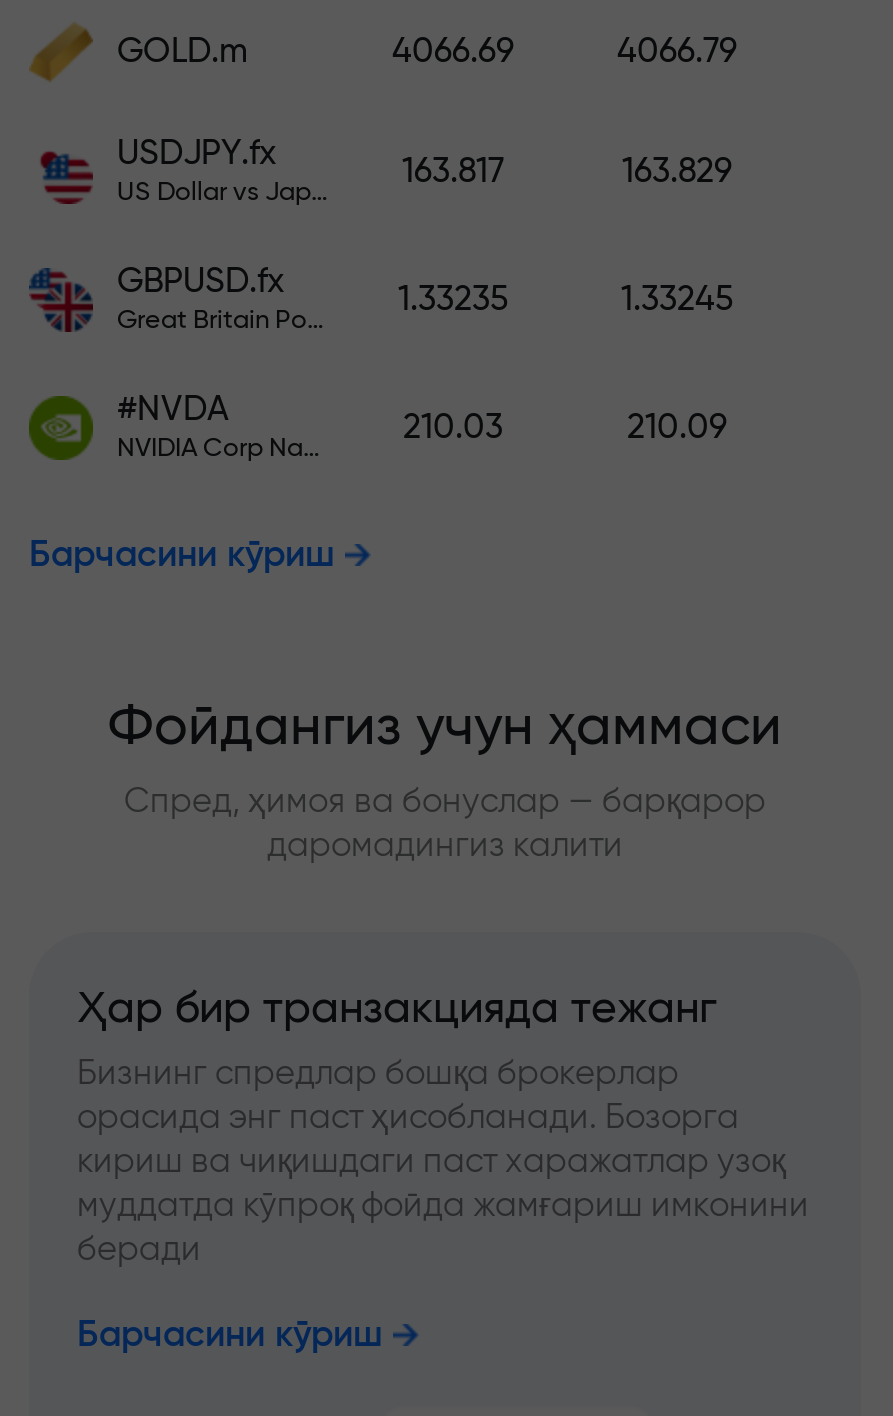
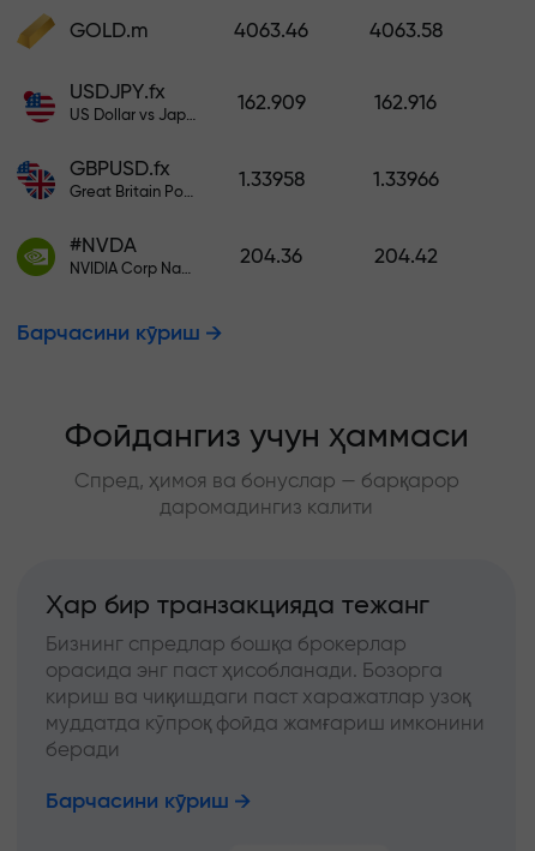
- 4066.69
+ 4063.46

- 4066.79
+ 4063.58

- 163.817
+ 162.909

- 163.829
+ 162.916

- 1.33235
+ 1.33958

- 1.33245
+ 1.33966

- 210.03
+ 204.36

- 210.09
+ 204.42
